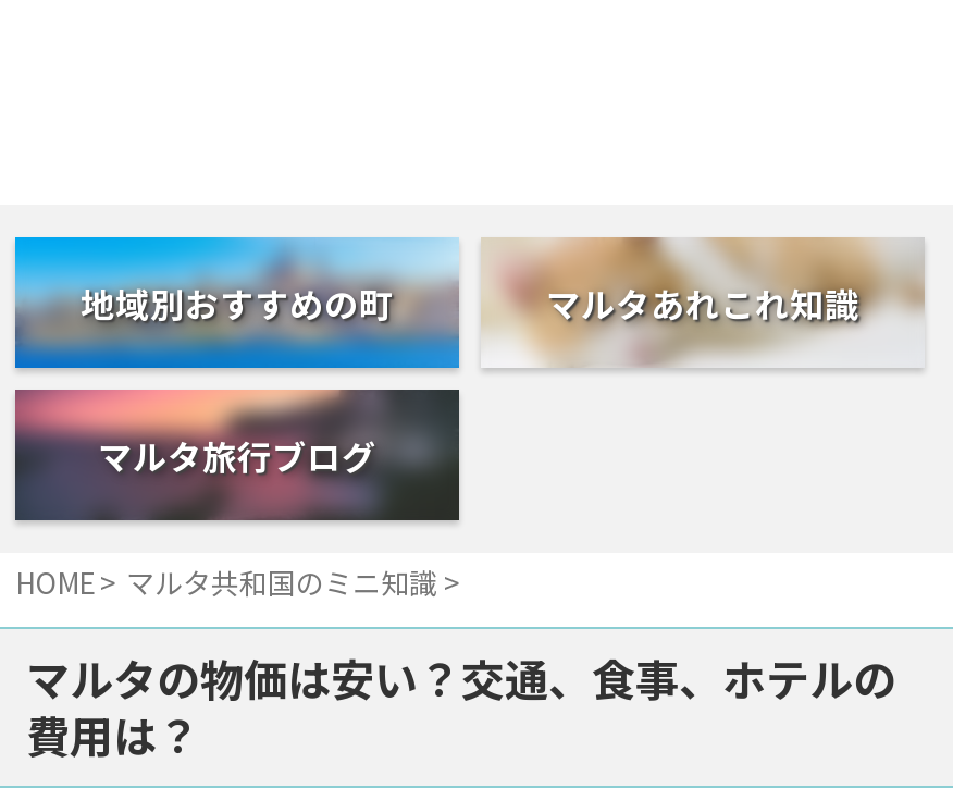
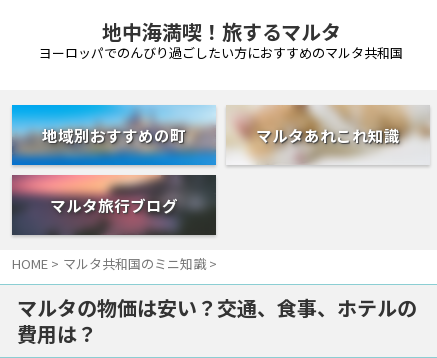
+ 地中海満喫！旅するマルタ
+ ヨーロッパでのんびり過ごしたい方におすすめのマルタ共和国
